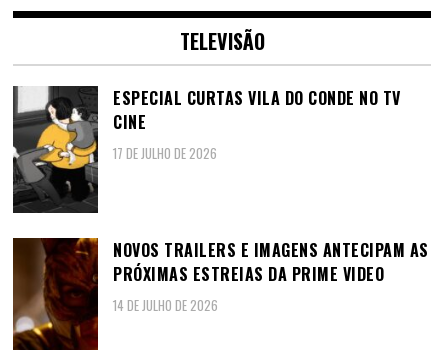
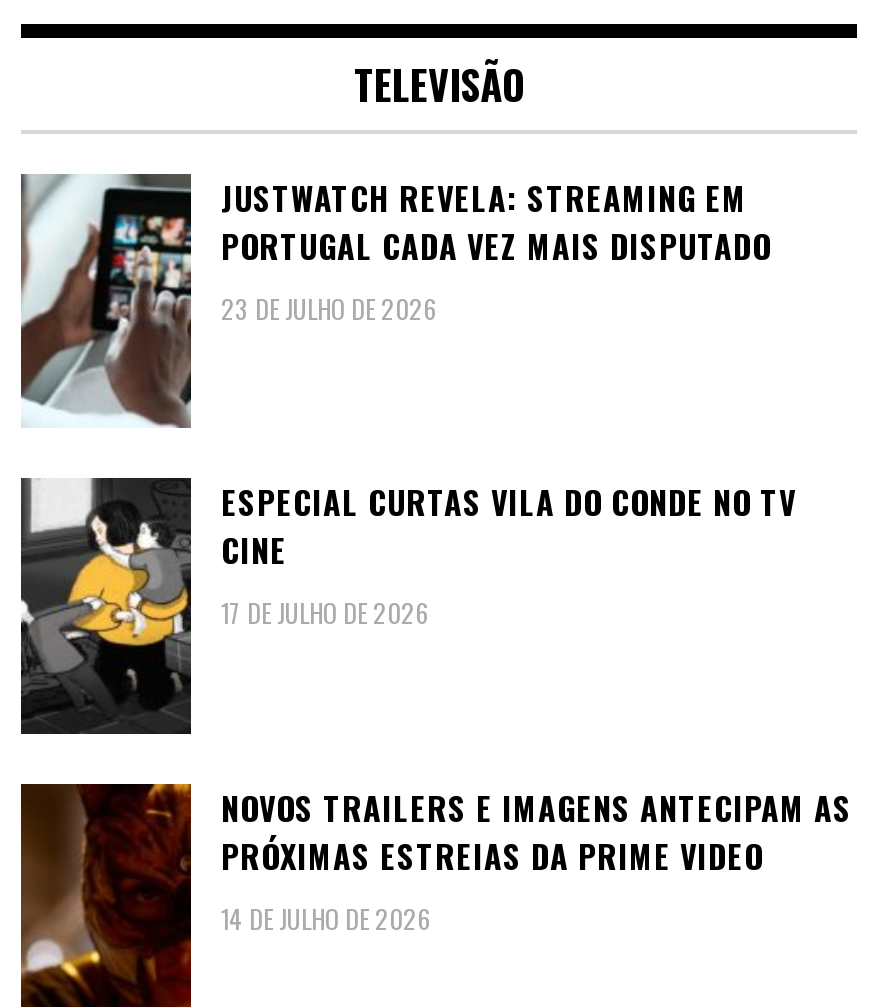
+ [image]
+ JUSTWATCH REVELA: STREAMING EM
+ PORTUGAL CADA VEZ MAIS DISPUTADO
+ 23 DE JULHO DE 2026
